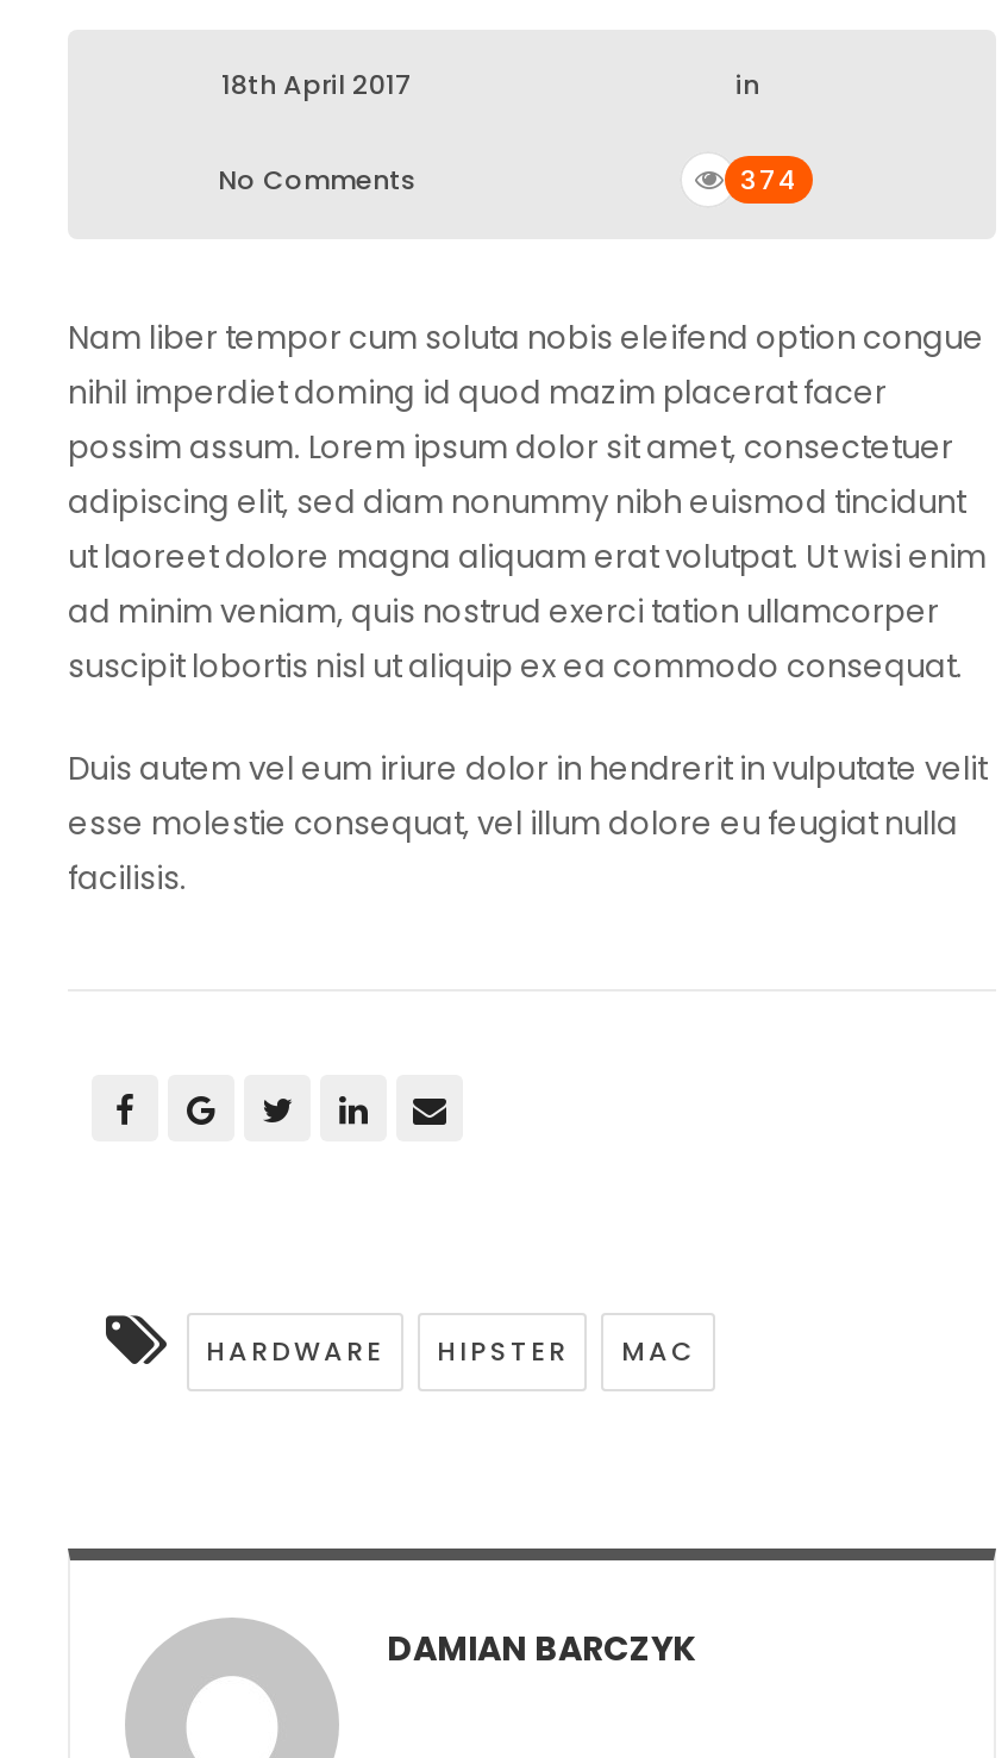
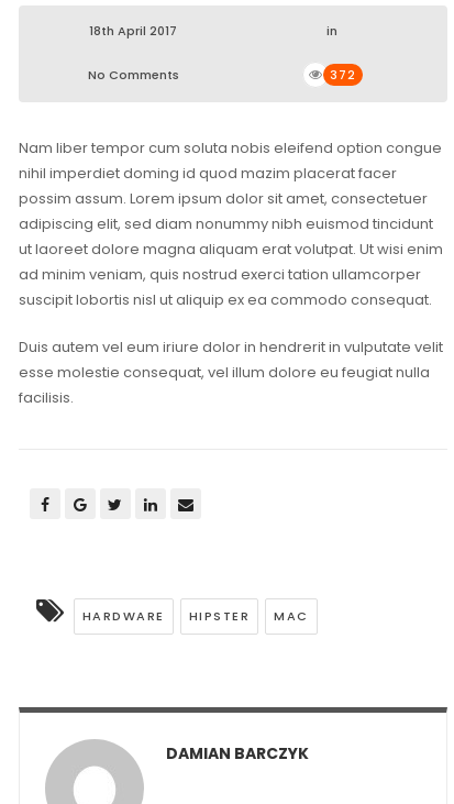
- 374
+ 372
